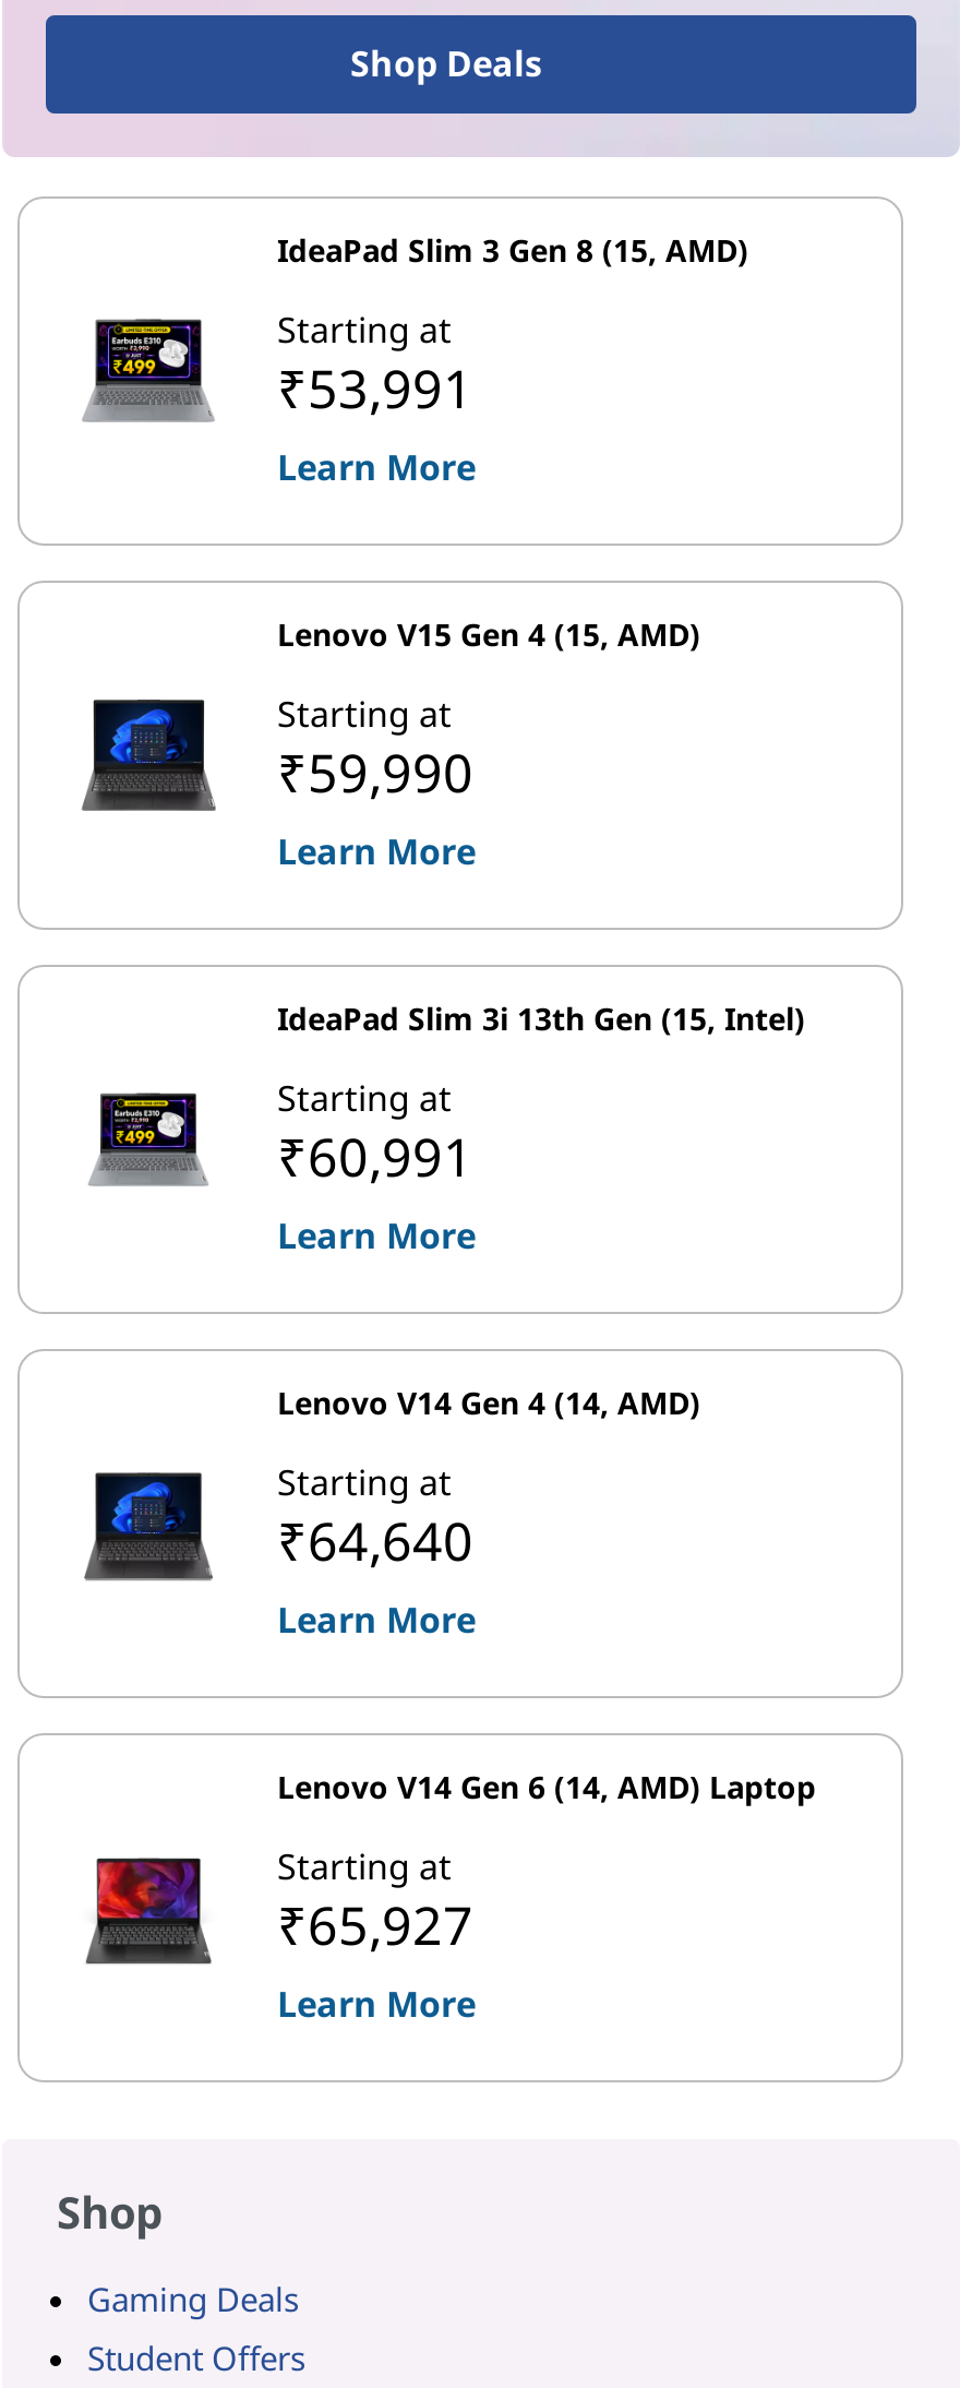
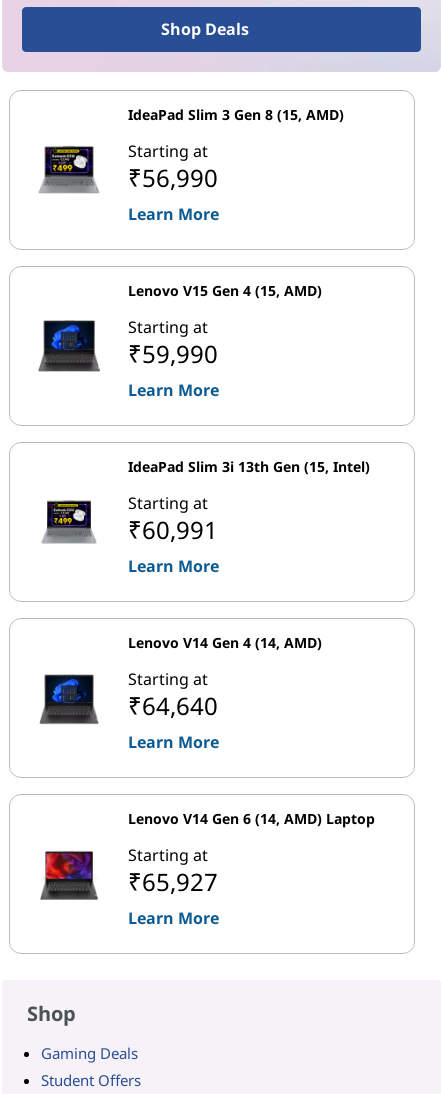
- ₹53,991
+ ₹56,990
